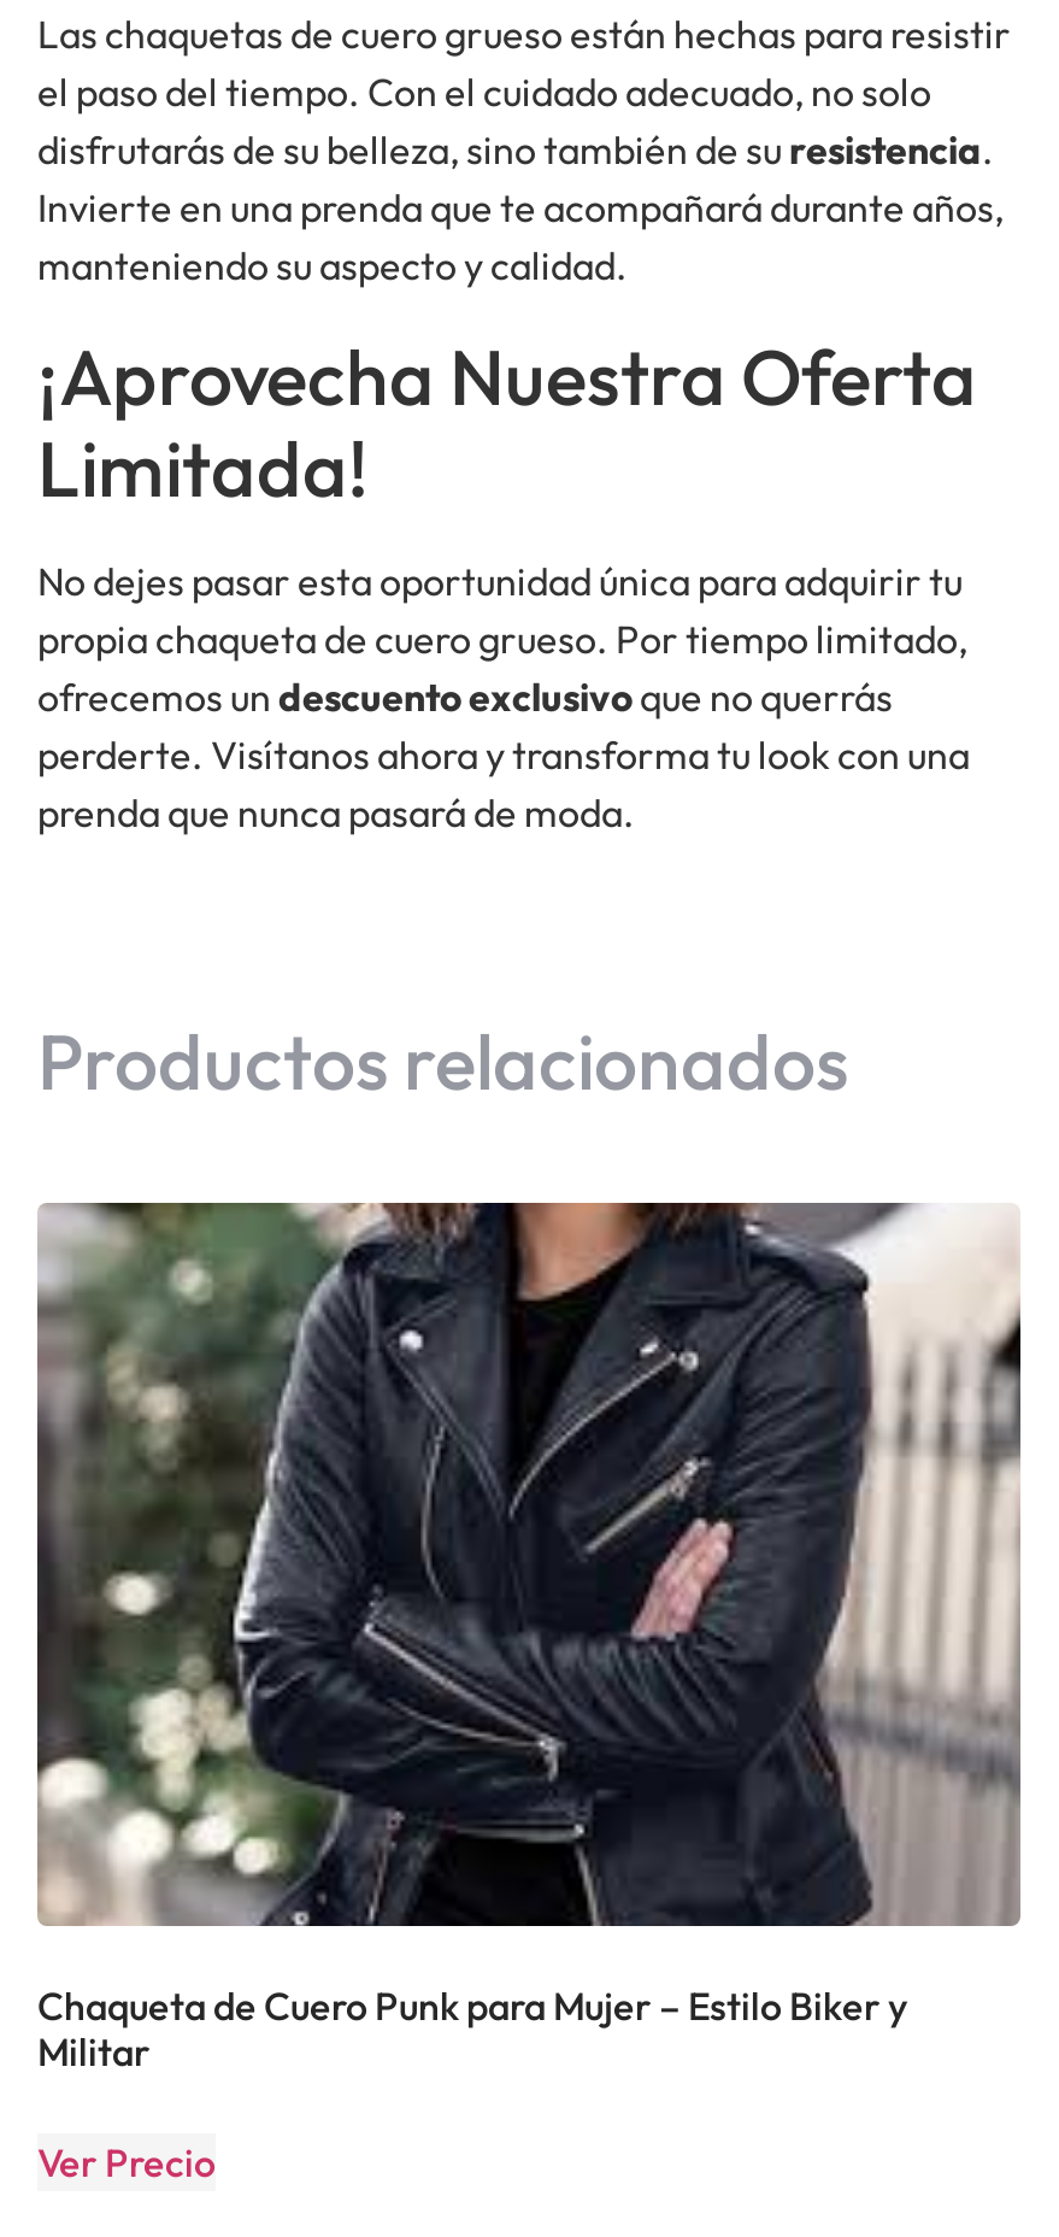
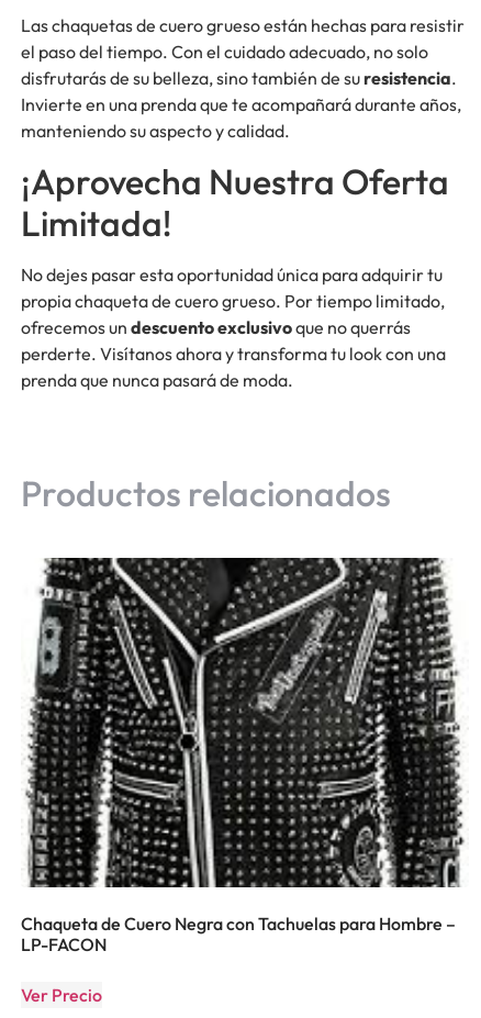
- [image]
- Chaqueta de Cuero Punk para Mujer – Estilo Biker y
- Militar
+ [image]
+ Chaqueta de Cuero Negra con Tachuelas para Hombre –
+ LP-FACON
